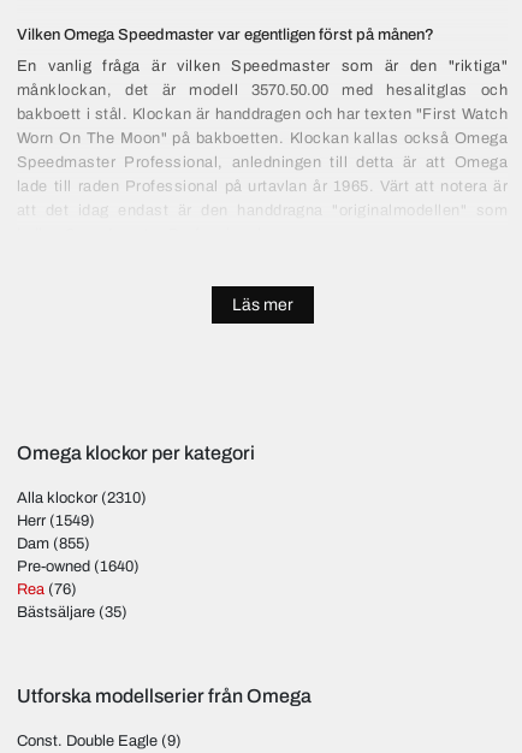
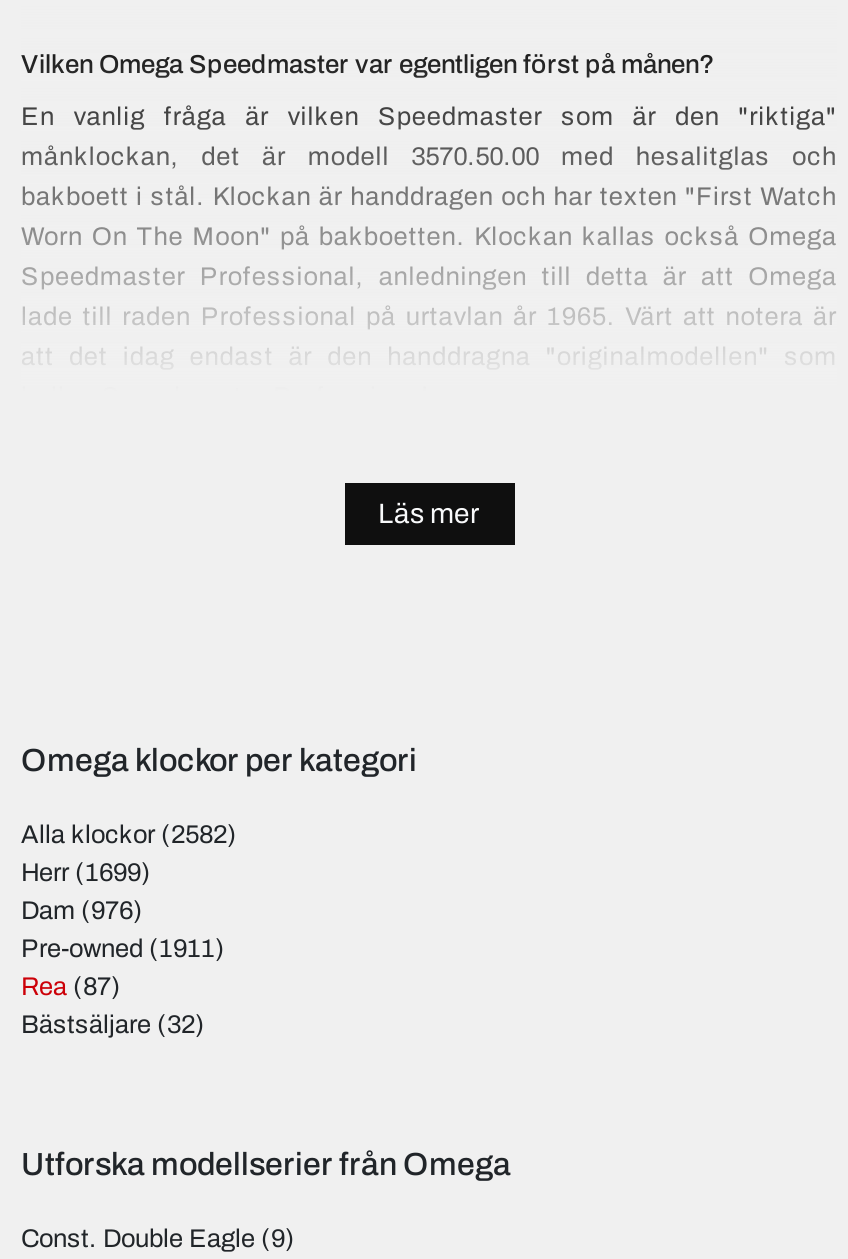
- Alla klockor (2310)
+ Alla klockor (2582)

- Herr (1549)
+ Herr (1699)

- Dam (855)
+ Dam (976)

- Pre-owned (1640)
+ Pre-owned (1911)

- Rea (76)
+ Rea (87)

- Bästsäljare (35)
+ Bästsäljare (32)
